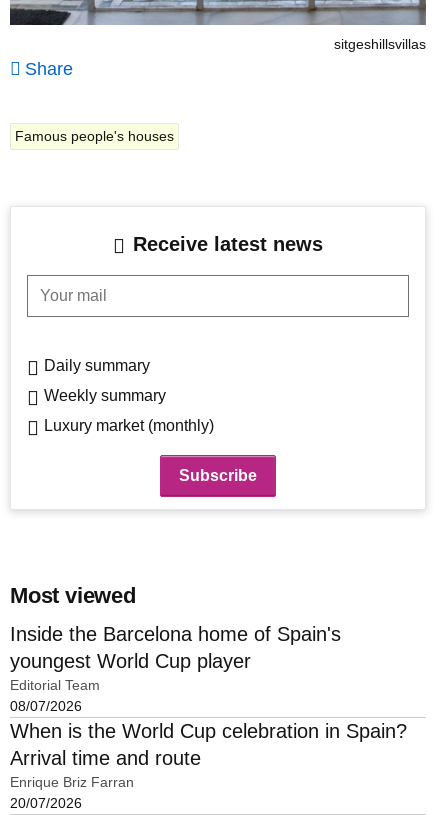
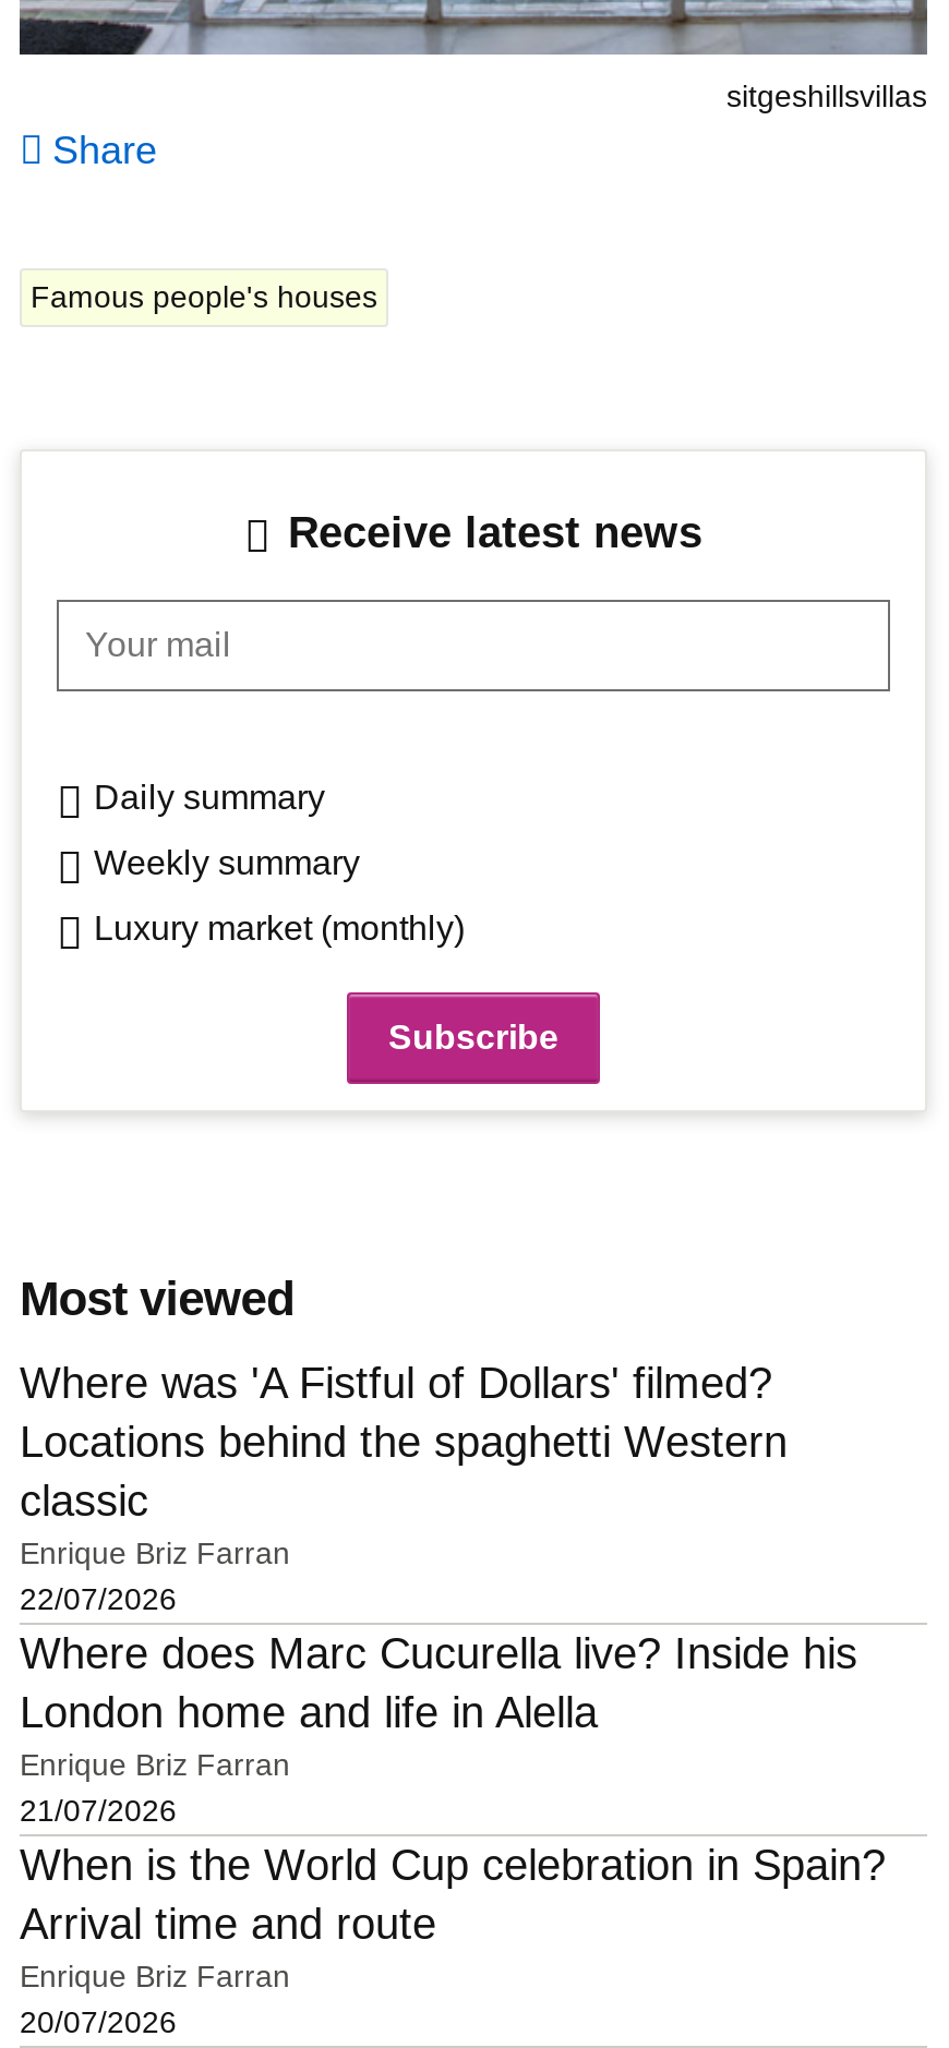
- Inside the Barcelona home of Spain's
- youngest World Cup player
- Editorial Team
- 08/07/2026
+ Where was 'A Fistful of Dollars' filmed?
+ Locations behind the spaghetti Western
+ classic
+ Enrique Briz Farran
+ 22/07/2026
+ Where does Marc Cucurella live? Inside his
+ London home and life in Alella
+ Enrique Briz Farran
+ 21/07/2026
